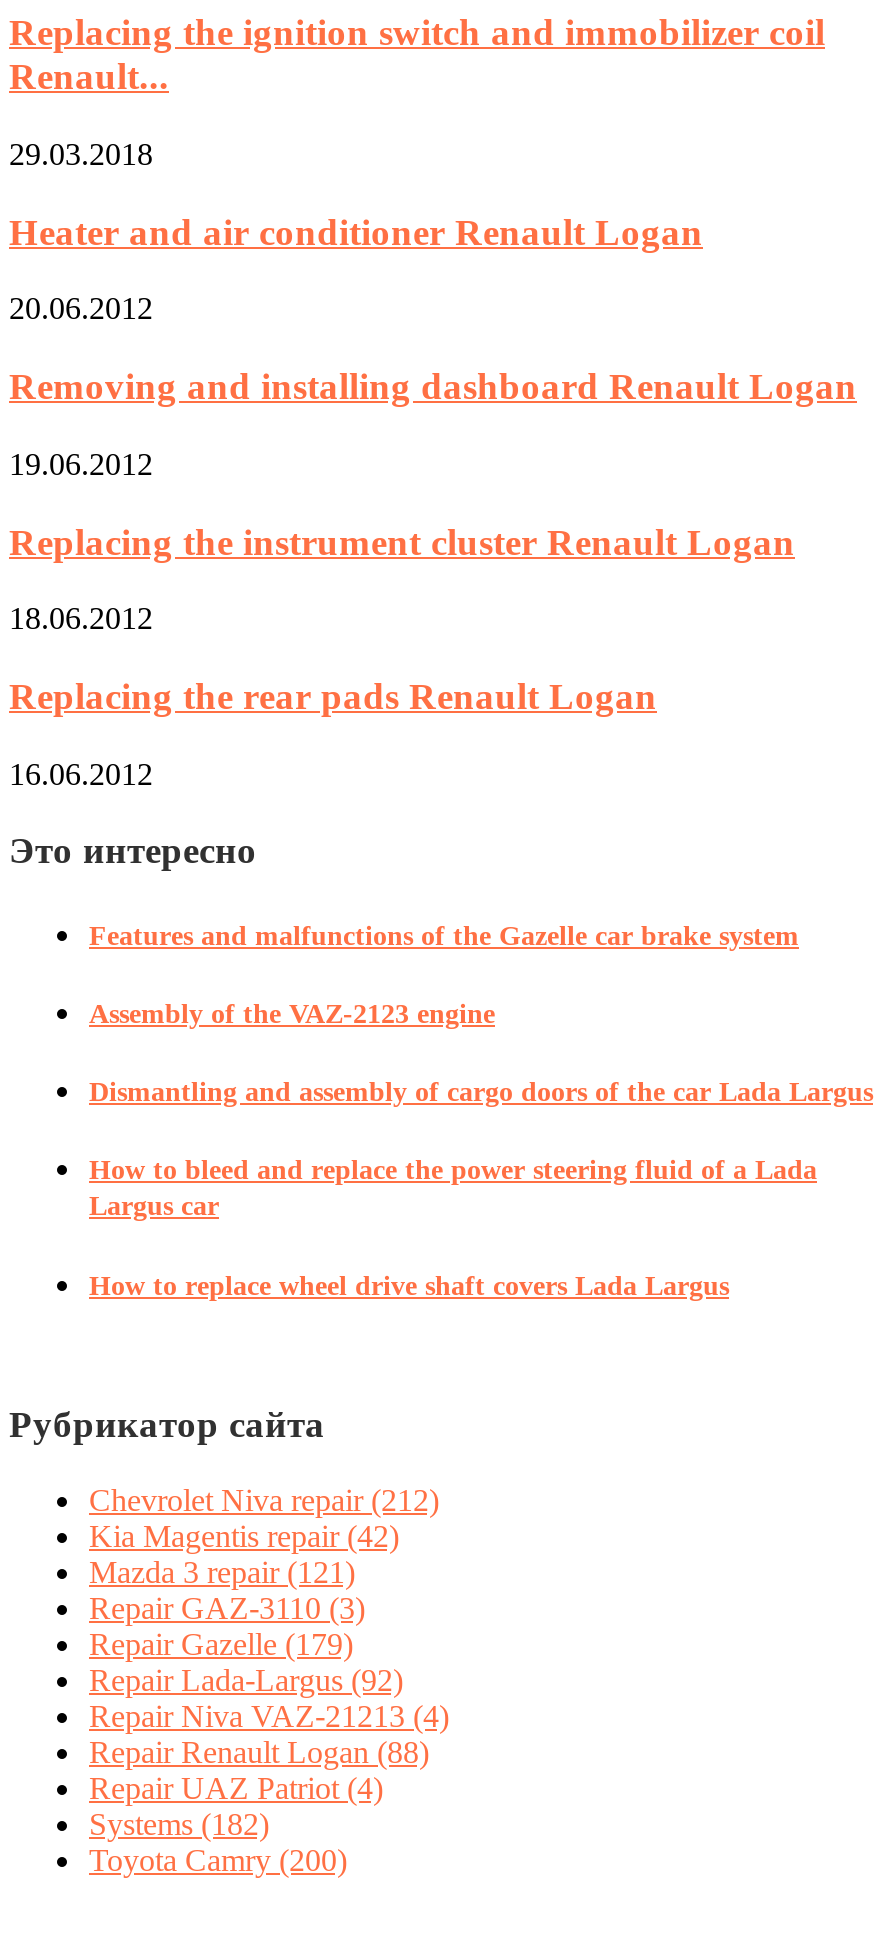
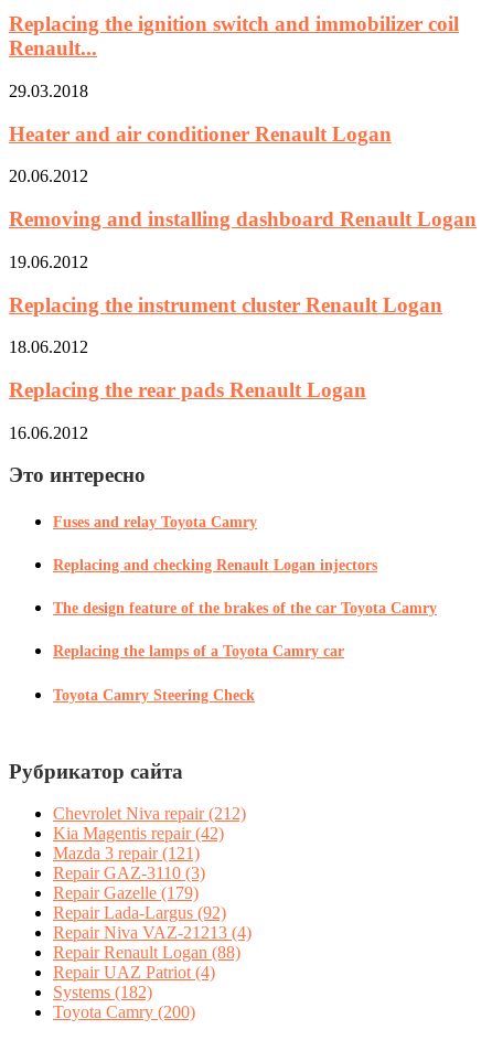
- Features and malfunctions of the Gazelle car brake system
+ Fuses and relay Toyota Camry

- Assembly of the VAZ-2123 engine
+ Replacing and checking Renault Logan injectors

- Dismantling and assembly of cargo doors of the car Lada Largus
+ The design feature of the brakes of the car Toyota Camry

- How to bleed and replace the power steering fluid of a Lada
- Largus car
+ Replacing the lamps of a Toyota Camry car

- How to replace wheel drive shaft covers Lada Largus
+ Toyota Camry Steering Check
